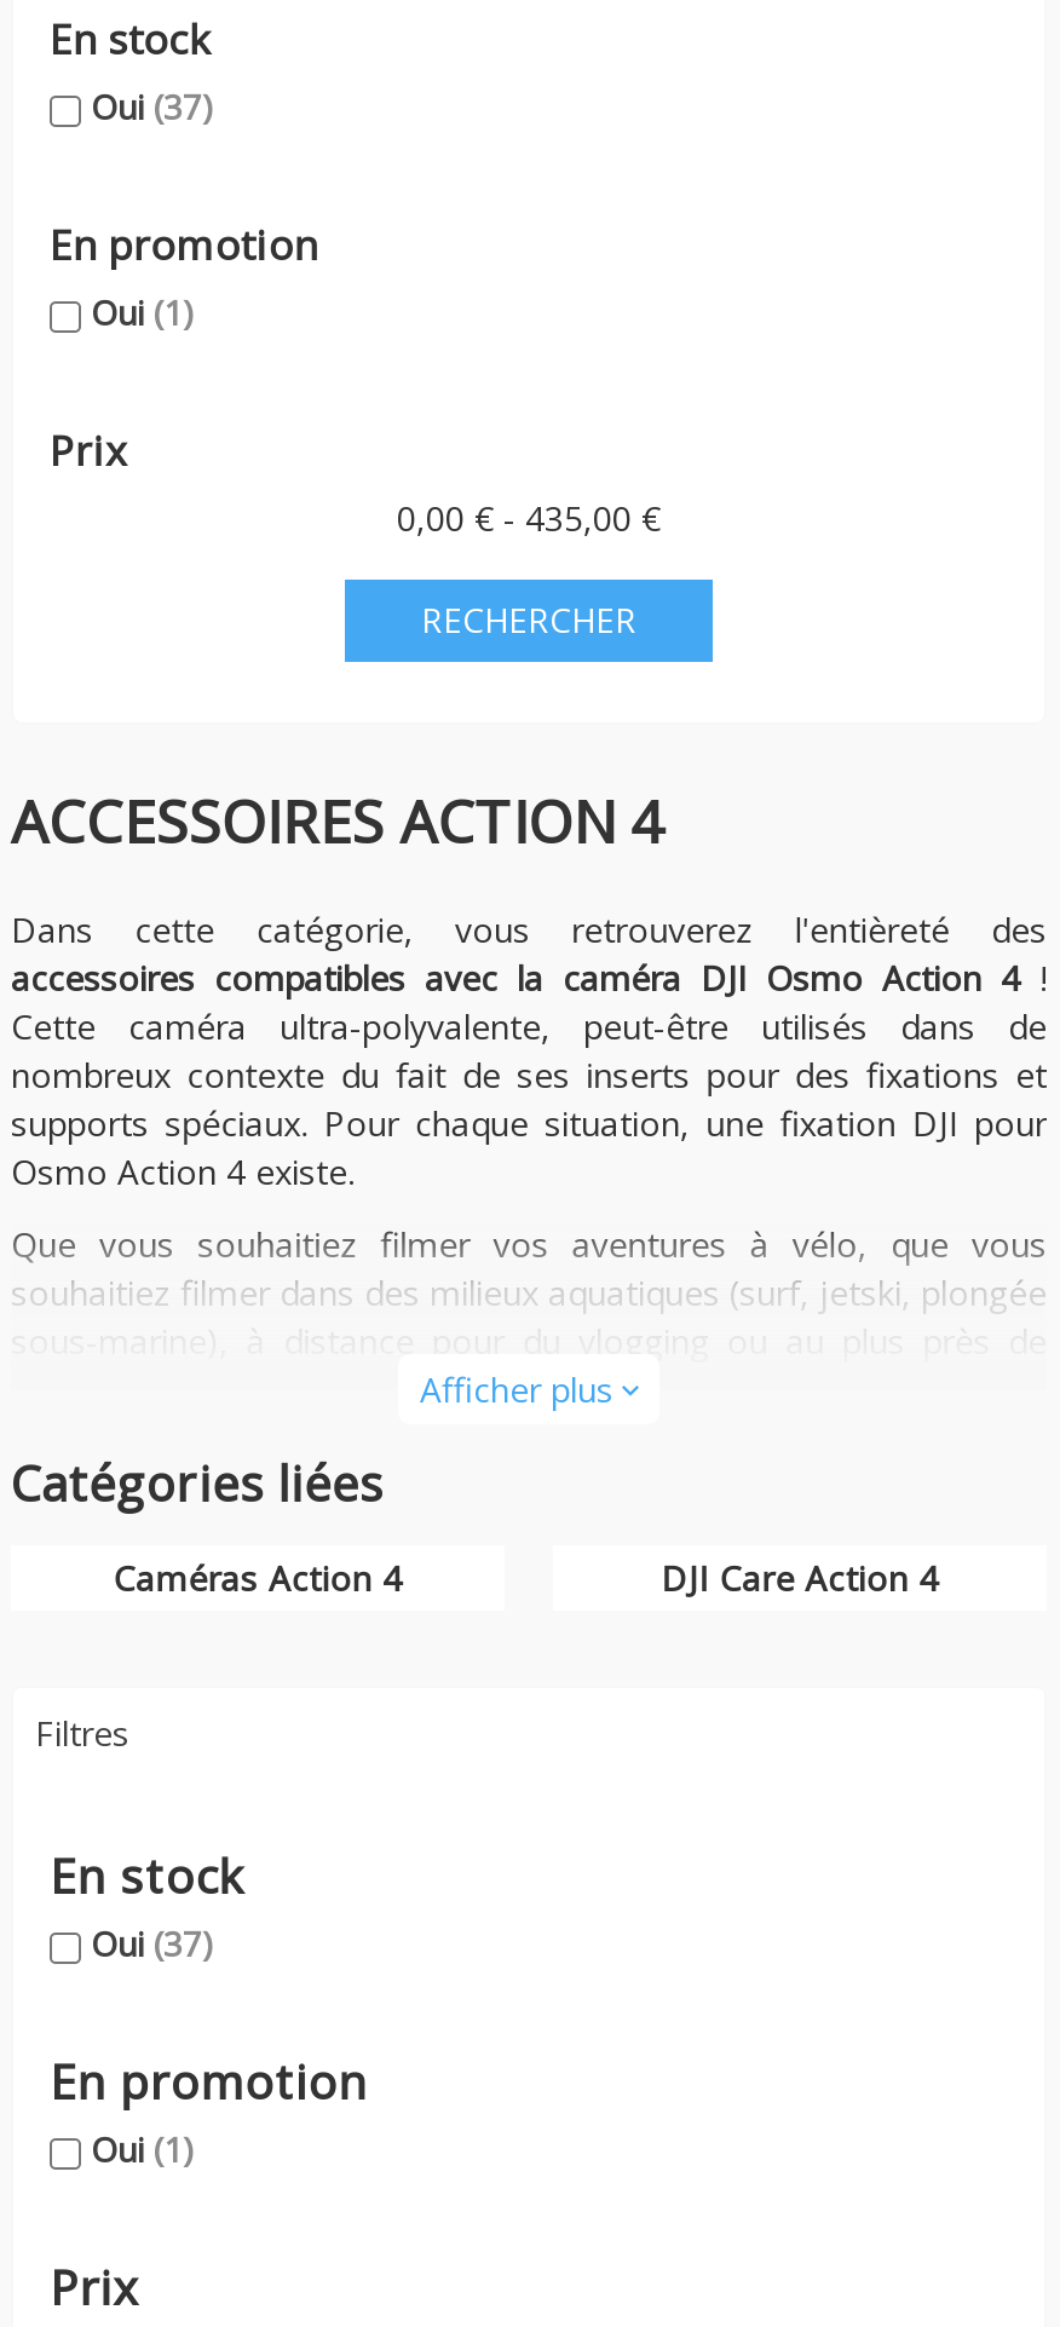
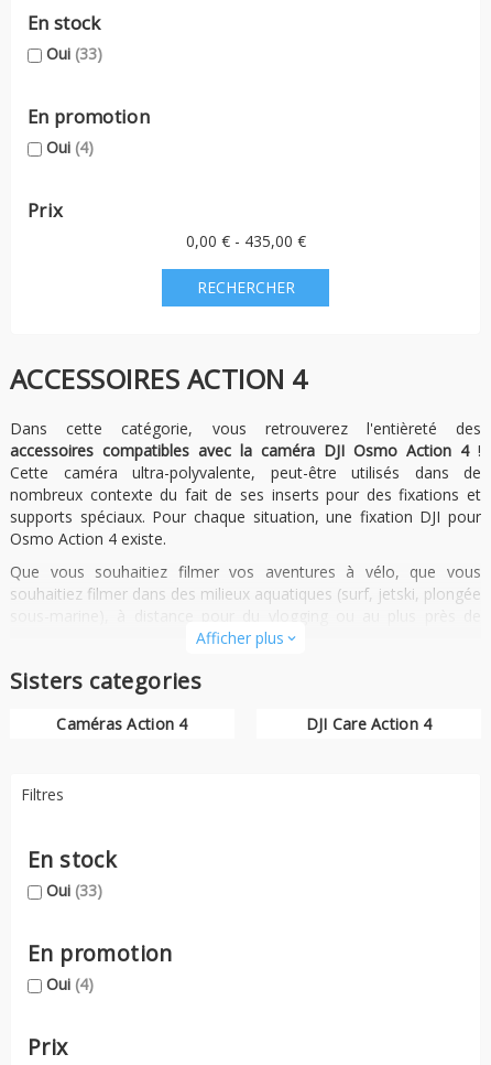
- Oui (37)
+ Oui (33)

- Oui (1)
+ Oui (4)

- Catégories liées
+ Sisters categories

- Oui (37)
+ Oui (33)

- Oui (1)
+ Oui (4)
